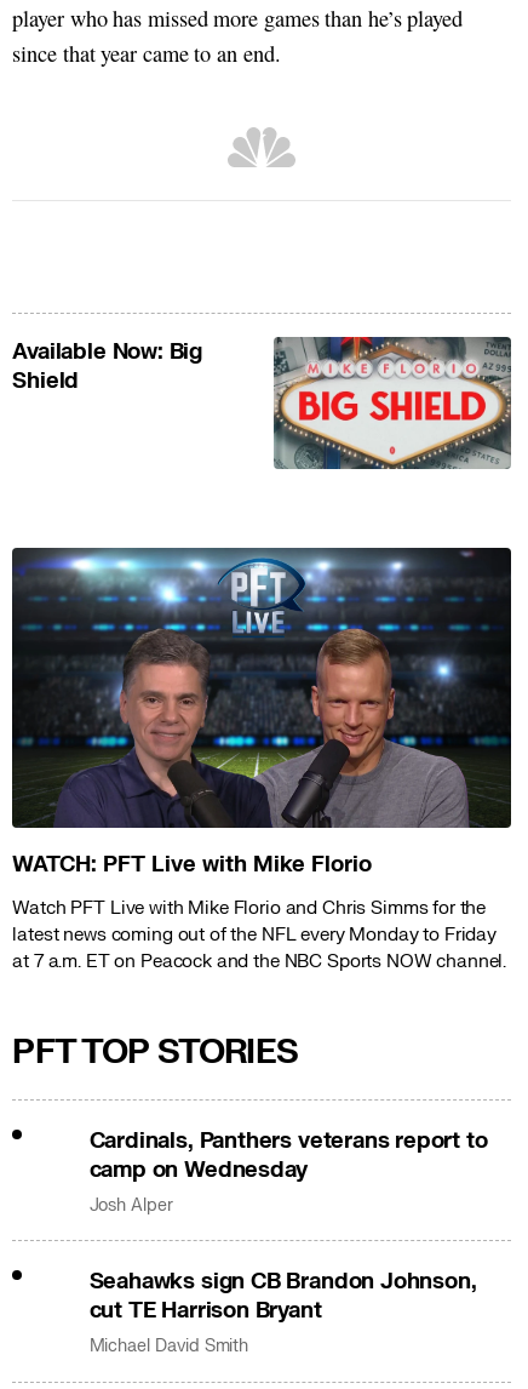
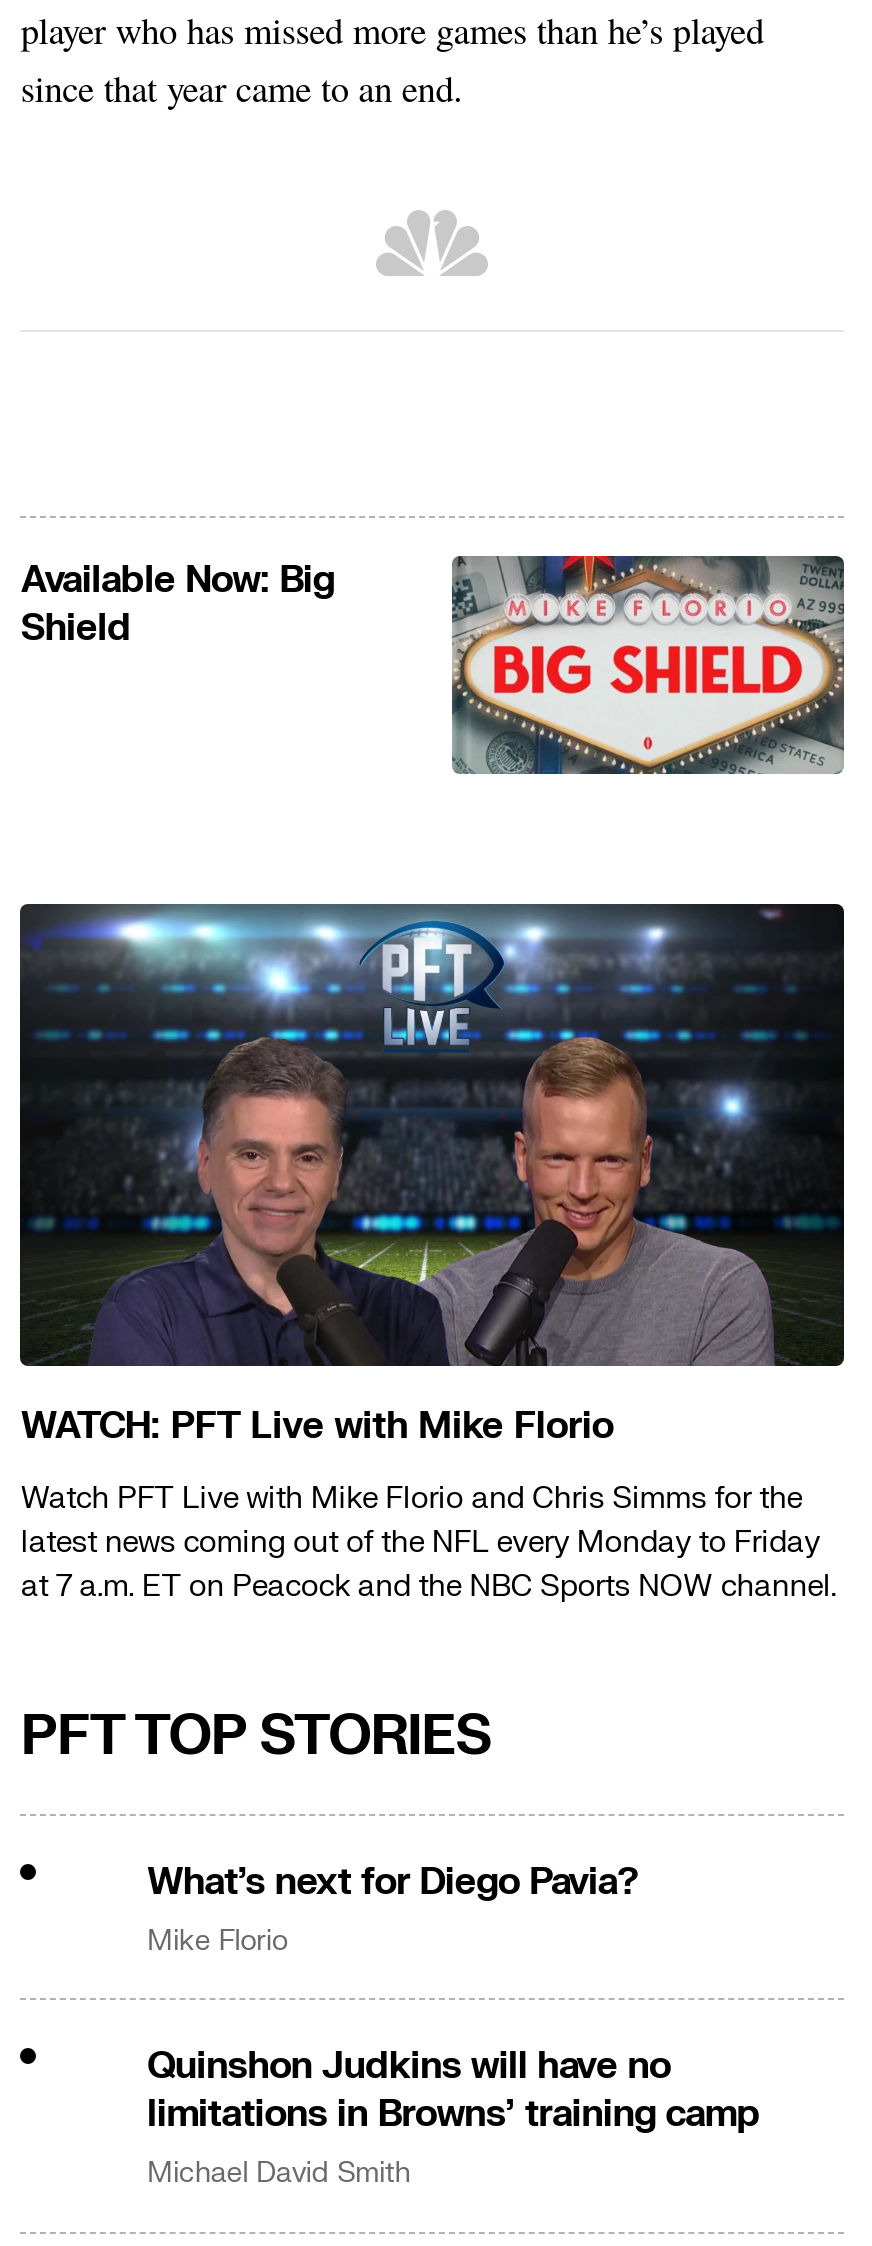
- Cardinals, Panthers veterans report to
- camp on Wednesday
- Josh Alper
+ What’s next for Diego Pavia?
+ Mike Florio

- Seahawks sign CB Brandon Johnson,
- cut TE Harrison Bryant
+ Quinshon Judkins will have no
+ limitations in Browns’ training camp
